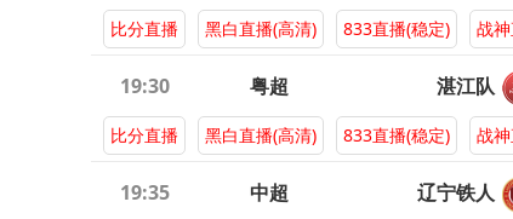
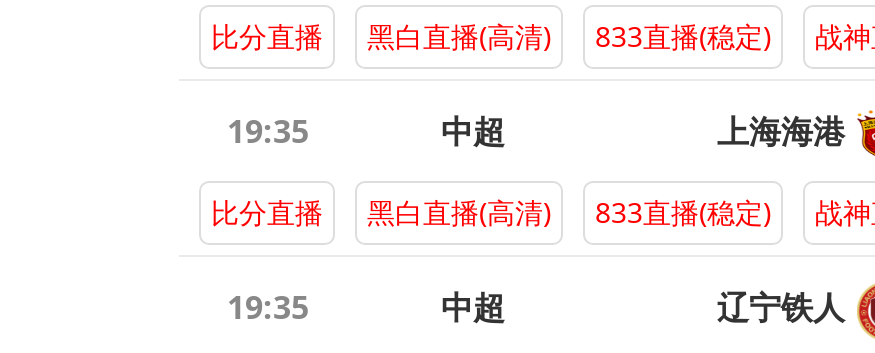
- 19:30
- 粤超
- 湛江队
+ 19:35
+ 中超
+ 上海海港
